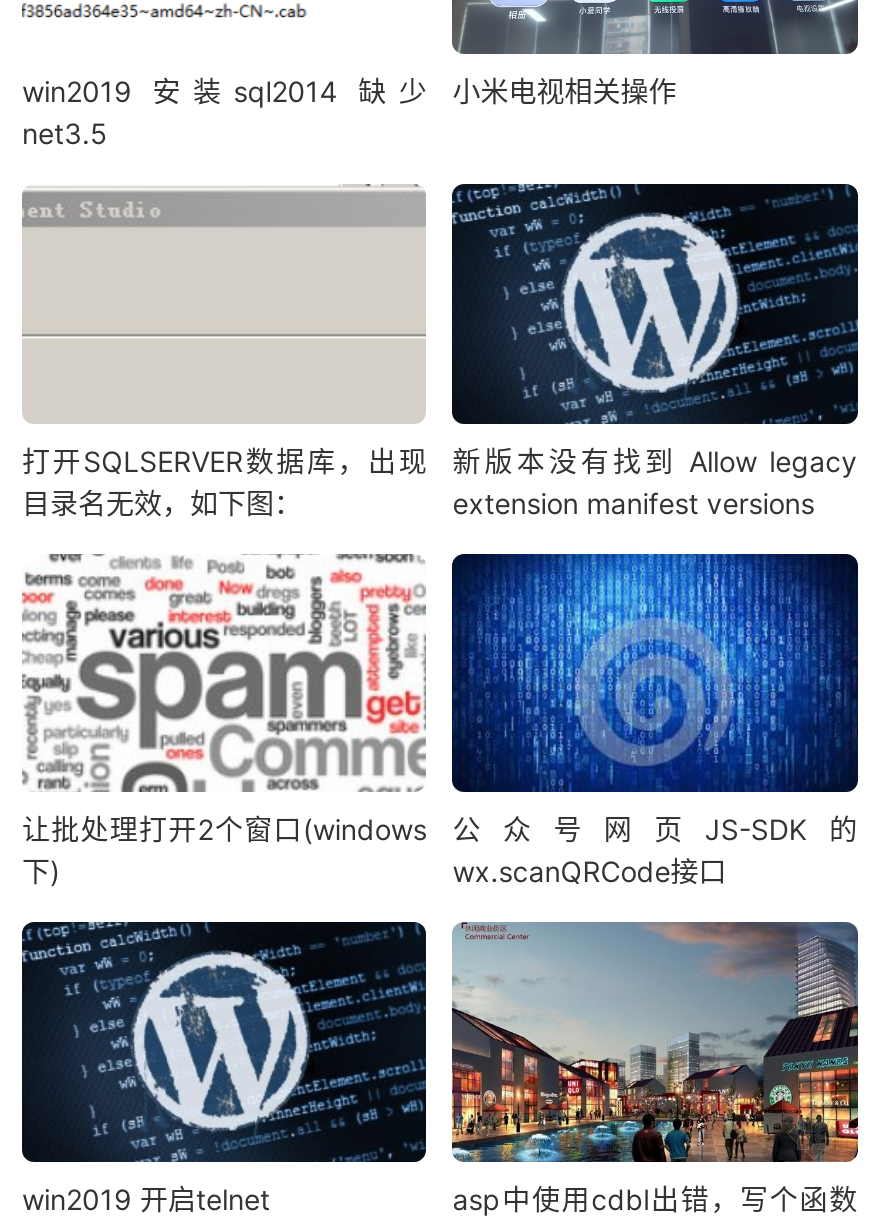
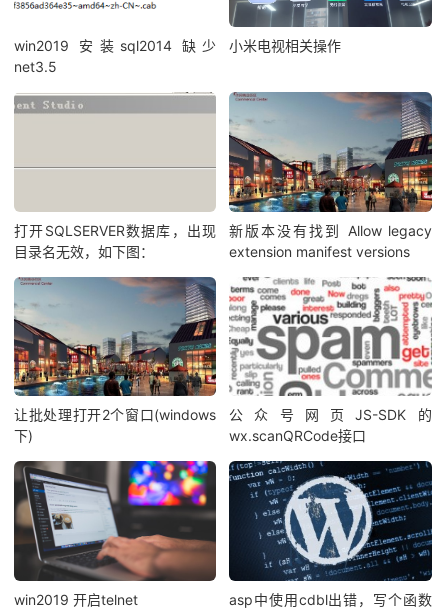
moved down: [image]

- [image]
+ [image]

- [image]
+ [image]

- [image]
+ [image]

moved up: [image]
